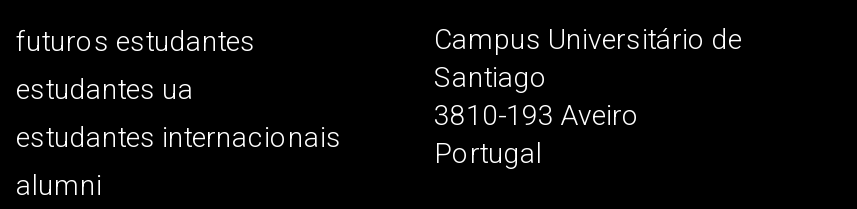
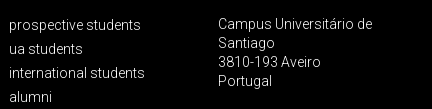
- futuros estudantes
+ prospective students

- estudantes ua
+ ua students

- estudantes internacionais
+ international students
